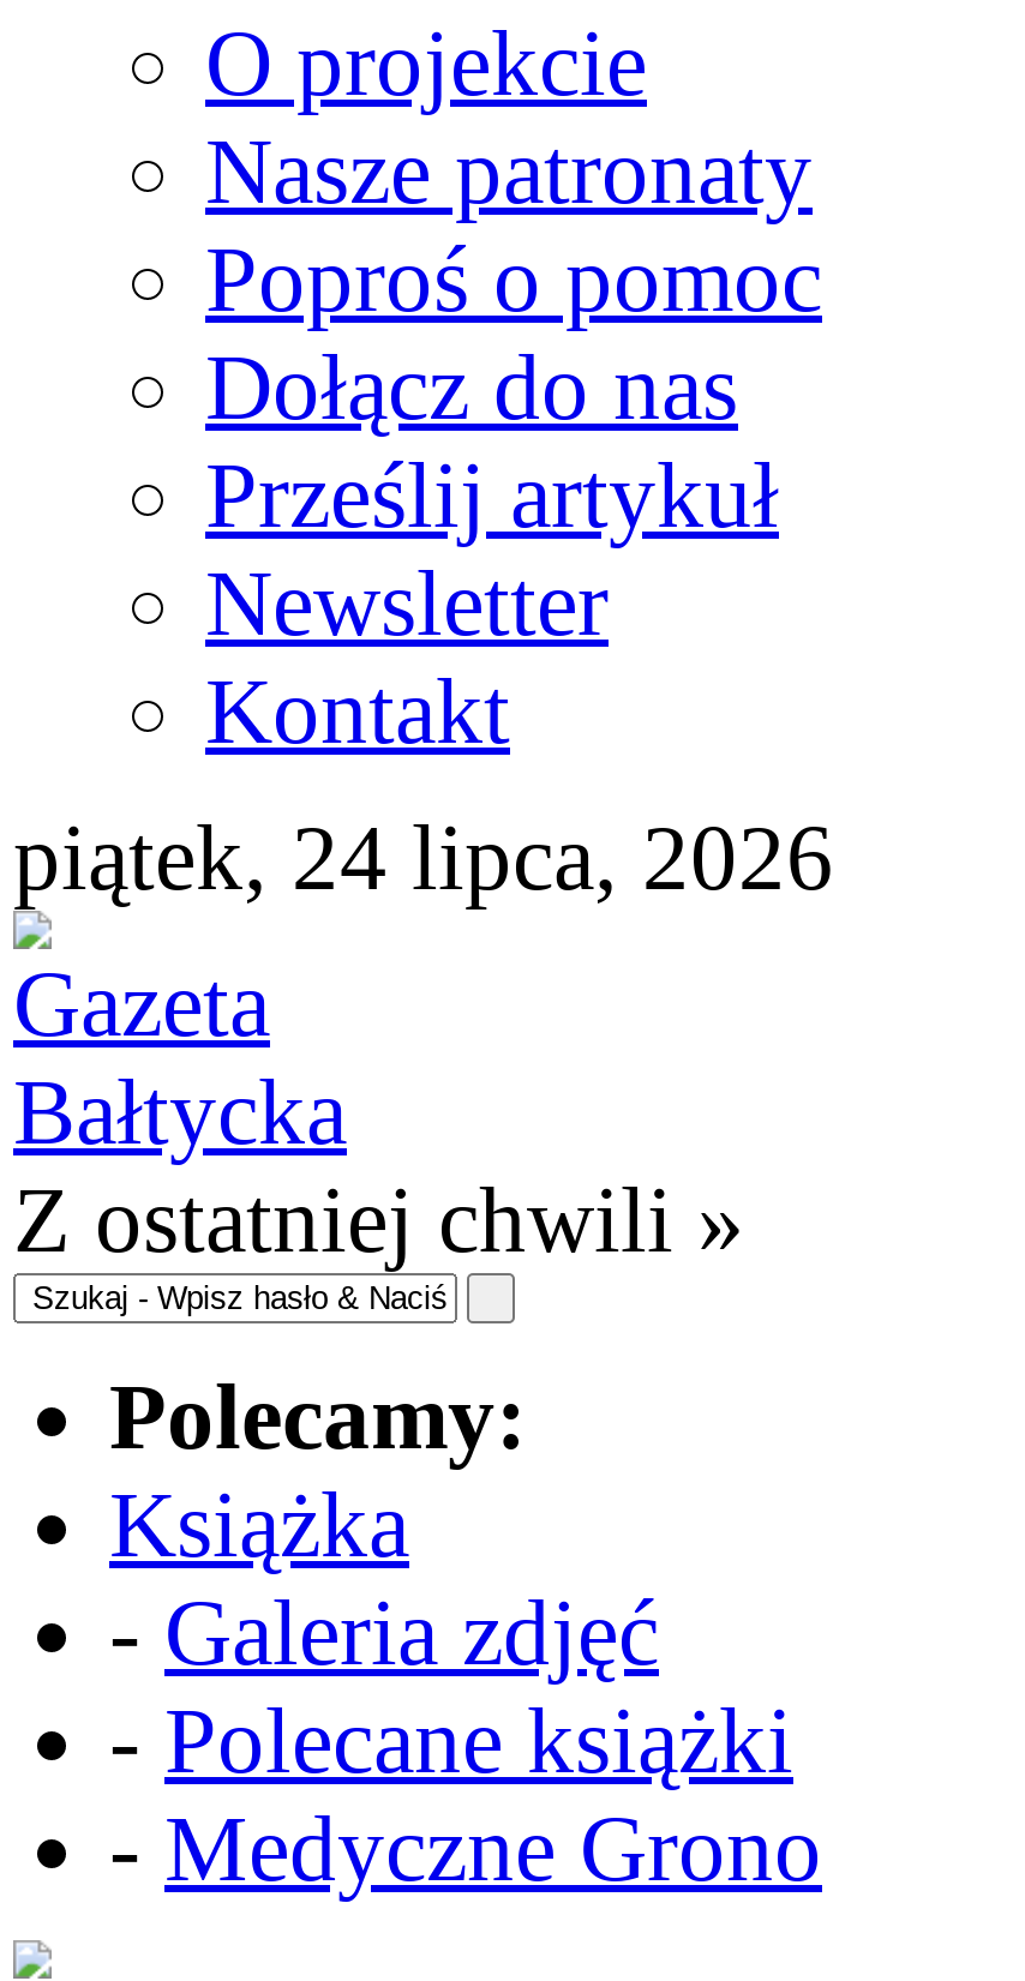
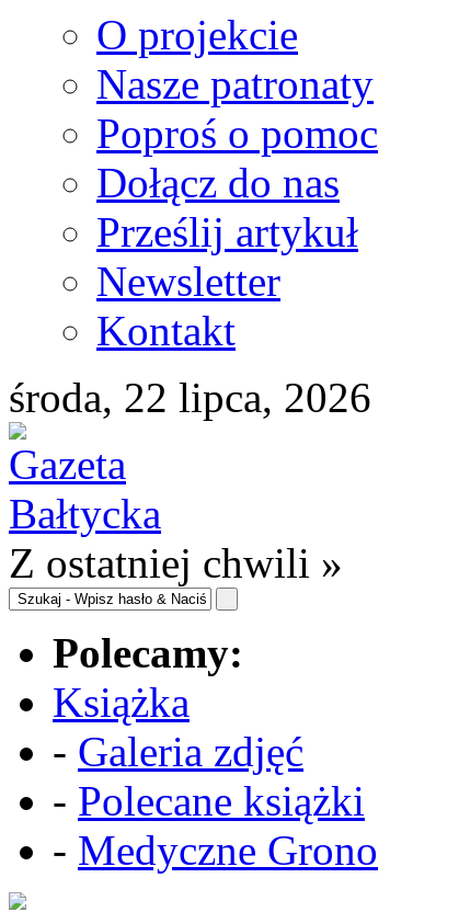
- piątek, 24 lipca, 2026
+ środa, 22 lipca, 2026
